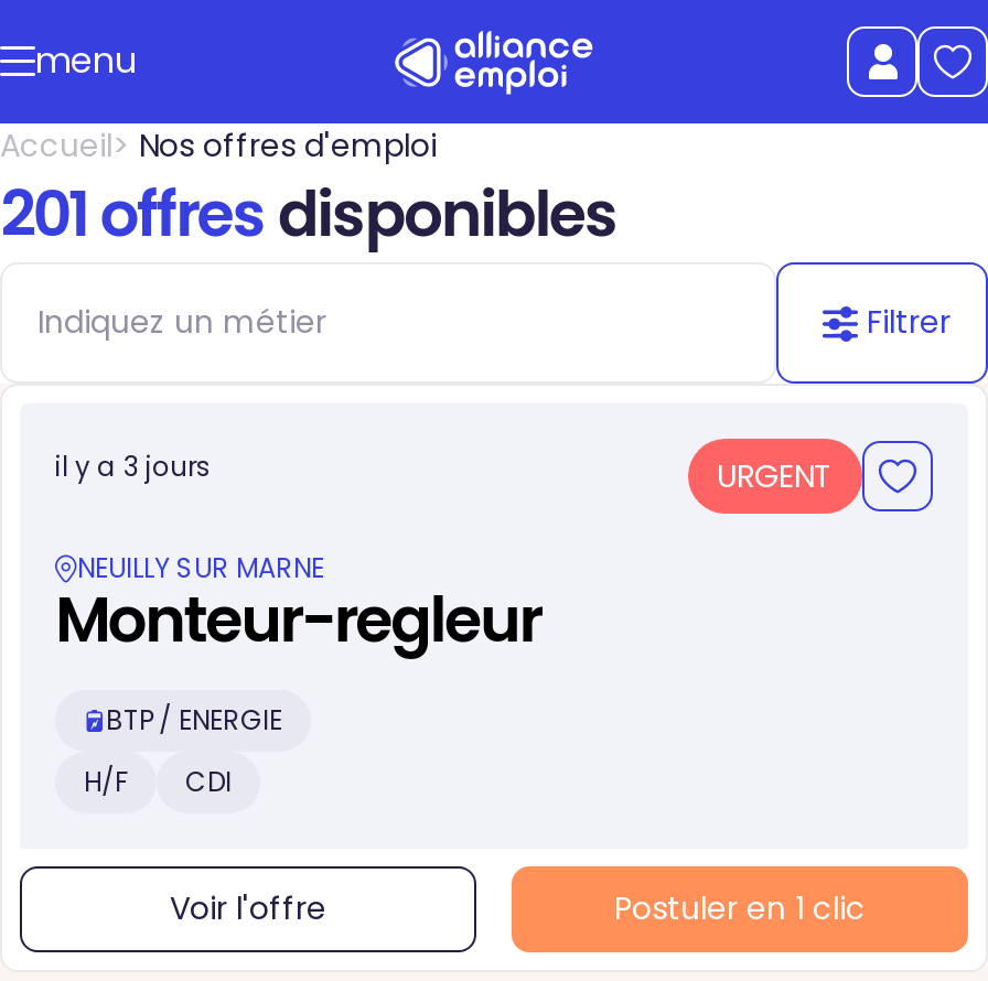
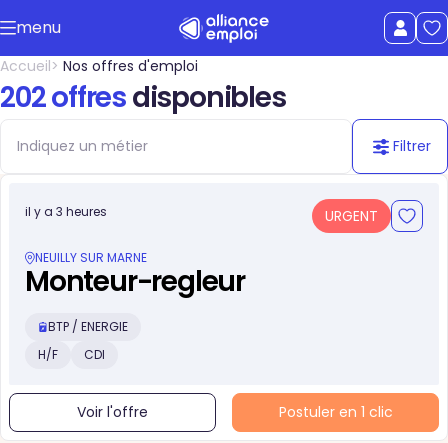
- 201 offres disponibles
+ 202 offres disponibles

- il y a 3 jours
+ il y a 3 heures
